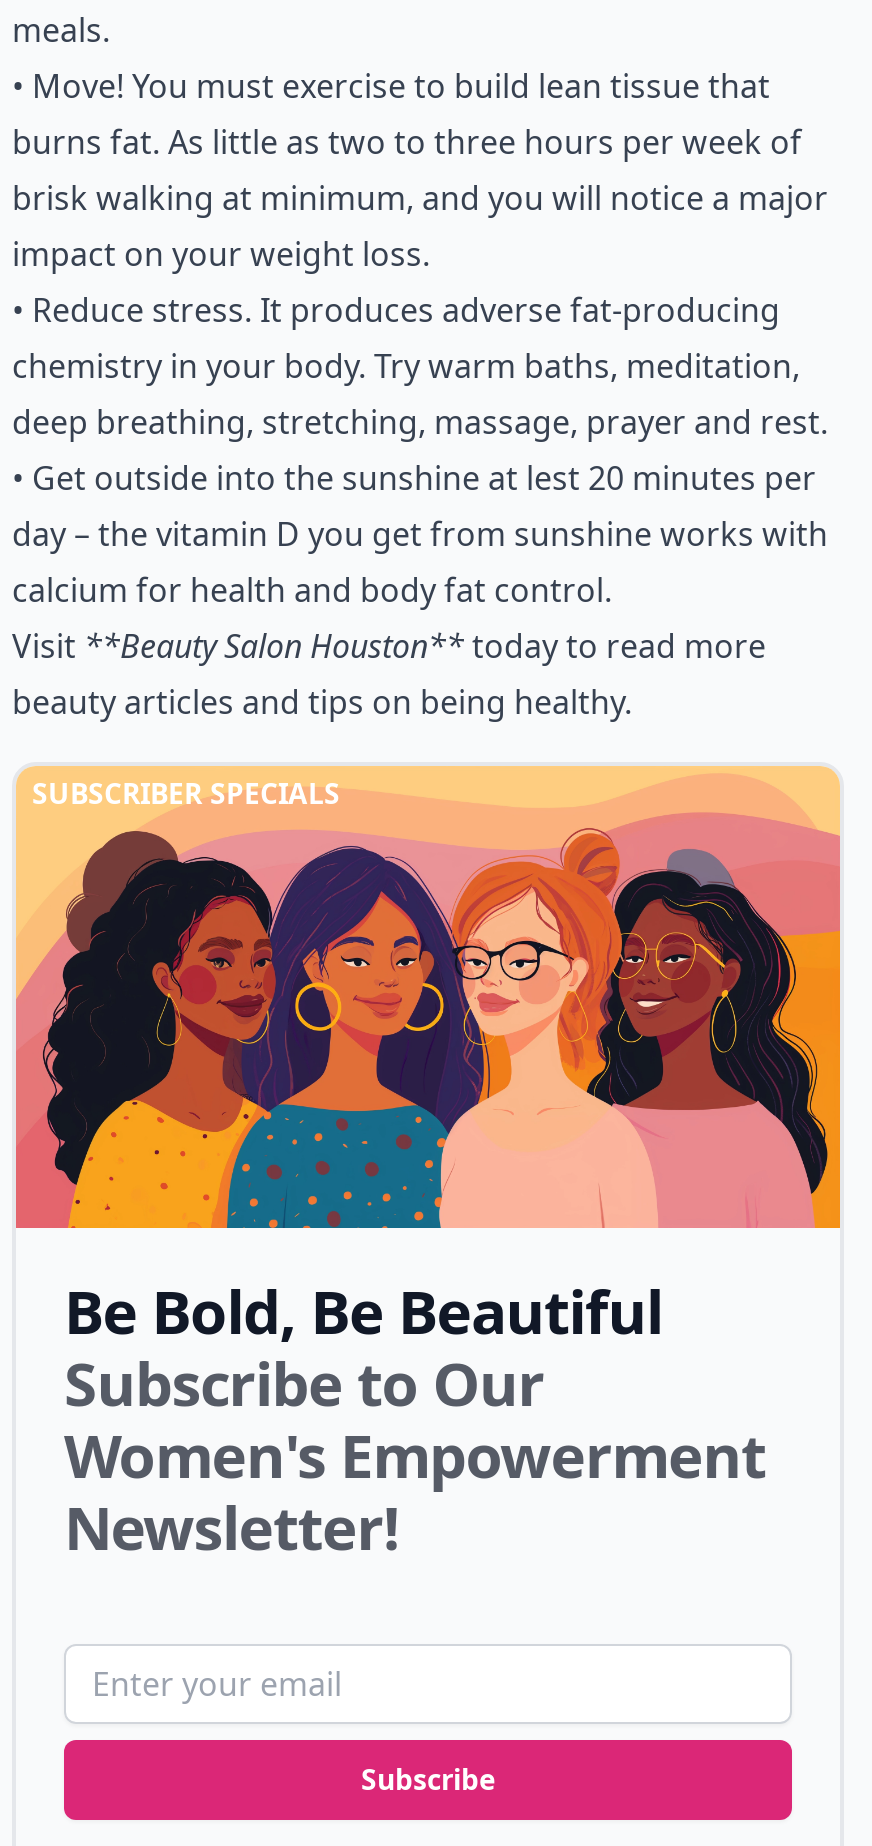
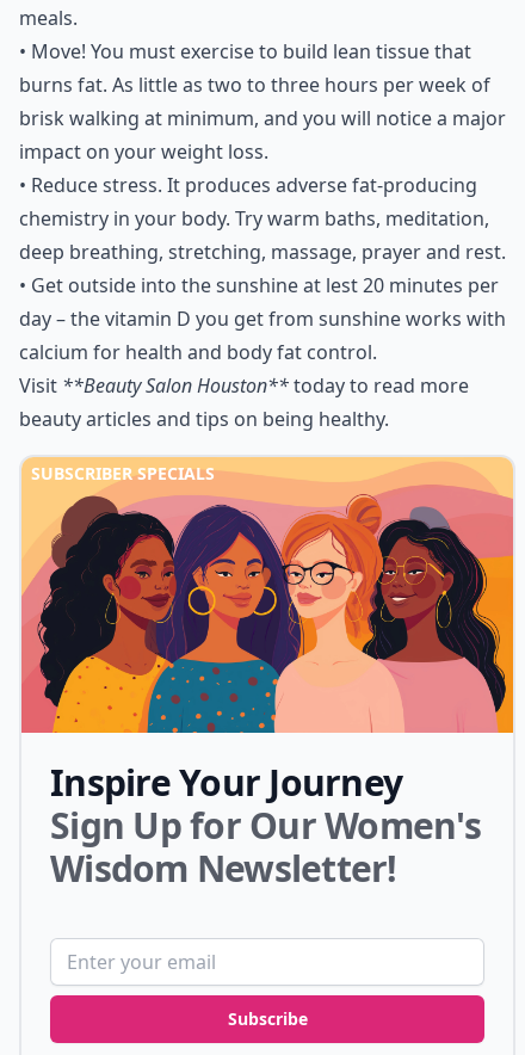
- Be Bold, Be Beautiful
- Subscribe to Our
- Women's Empowerment
- Newsletter!
+ Inspire Your Journey
+ Sign Up for Our Women's
+ Wisdom Newsletter!
